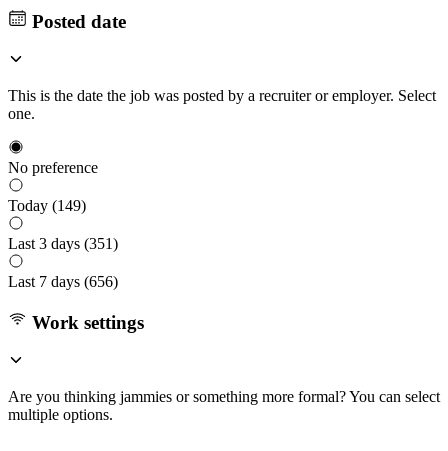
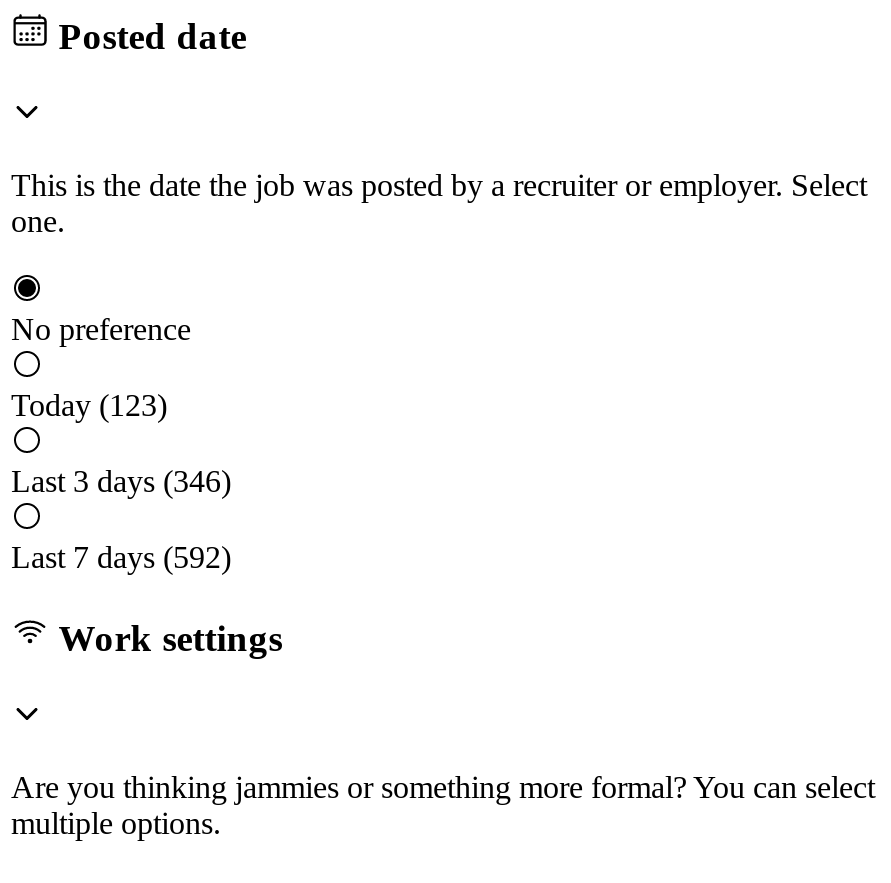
- Today (149)
+ Today (123)

- Last 3 days (351)
+ Last 3 days (346)

- Last 7 days (656)
+ Last 7 days (592)
